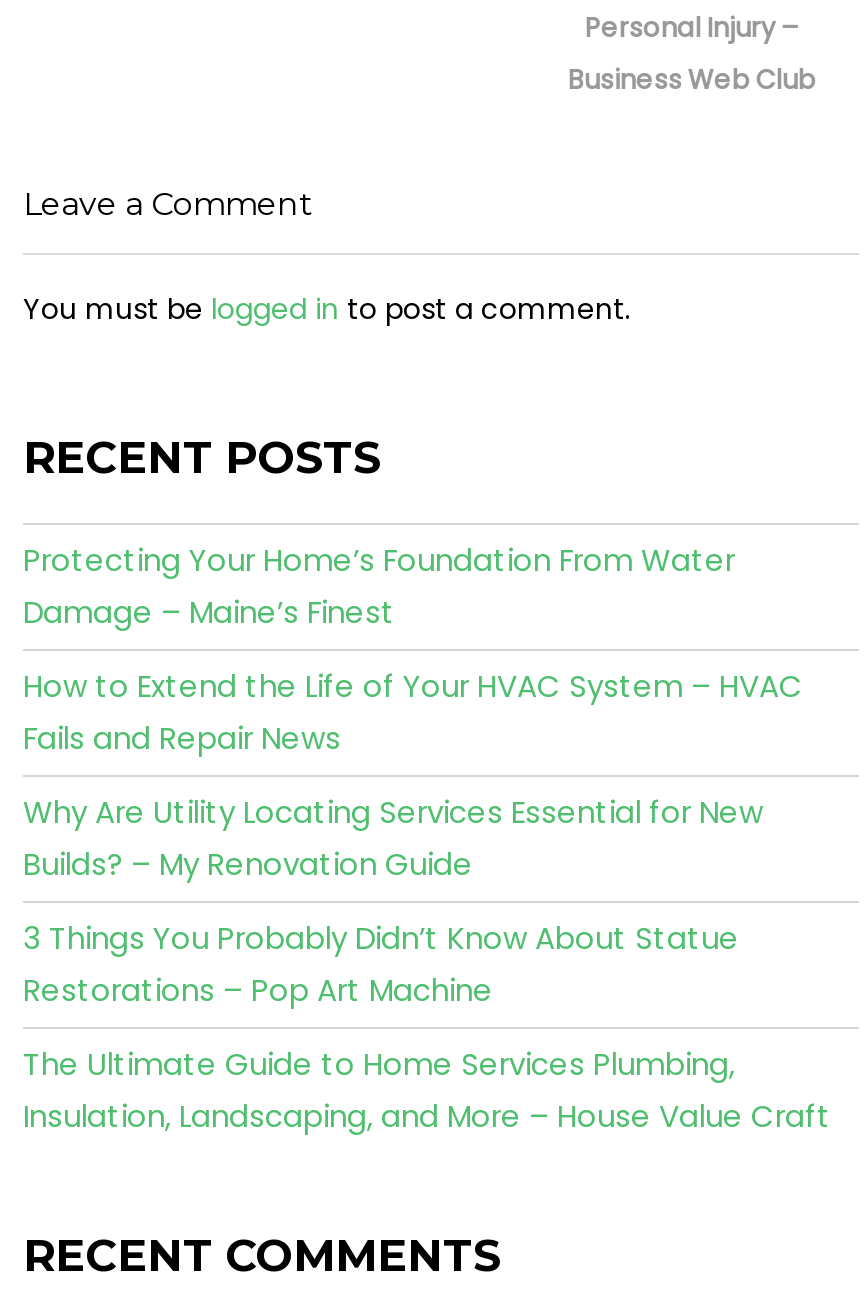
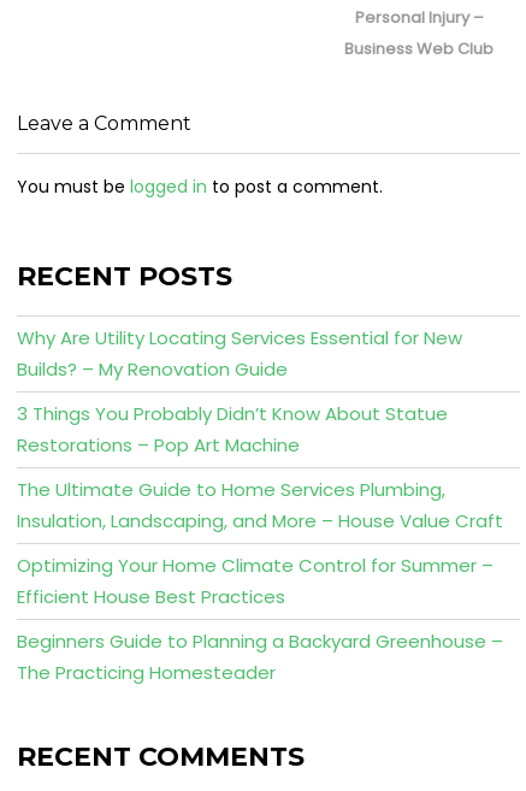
- Protecting Your Home’s Foundation From Water
- Damage – Maine’s Finest
- How to Extend the Life of Your HVAC System – HVAC
- Fails and Repair News

moved up: Why Are Utility Locating Services Essential for New | Builds? – My Renovation Guide | 3 Things You Probably Didn’t Know About Statue | Restorations – Pop Art Machine | The Ultimate Guide to Home Services Plumbing, | Insulation, Landscaping, and More – House Value Craft

+ Optimizing Your Home Climate Control for Summer –
+ Efficient House Best Practices
+ Beginners Guide to Planning a Backyard Greenhouse –
+ The Practicing Homesteader
